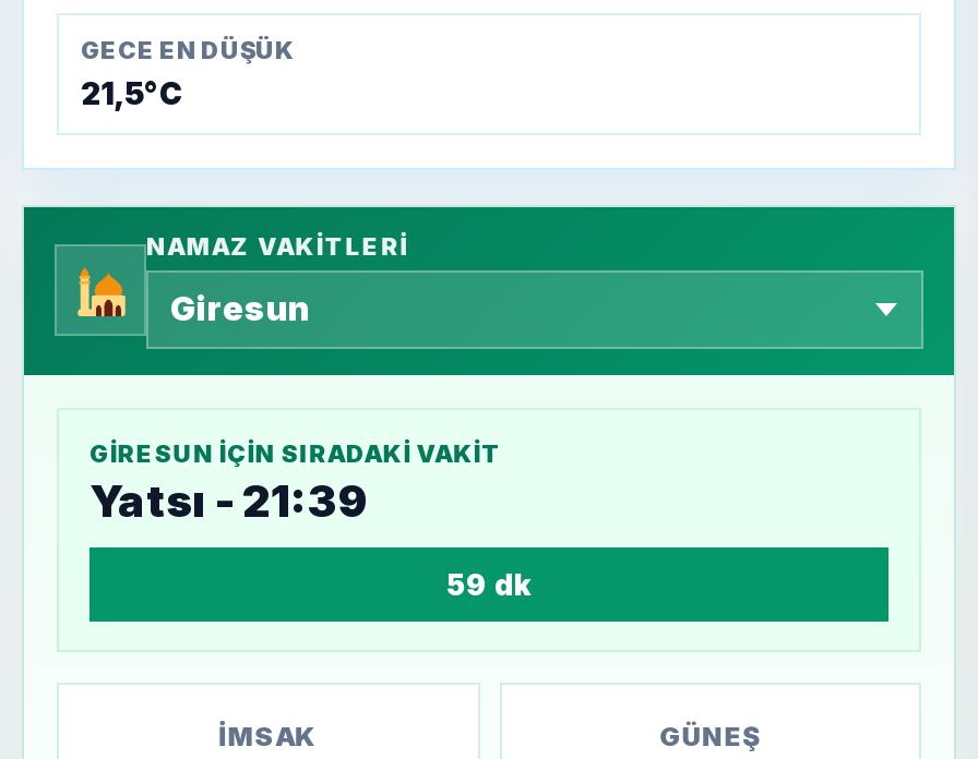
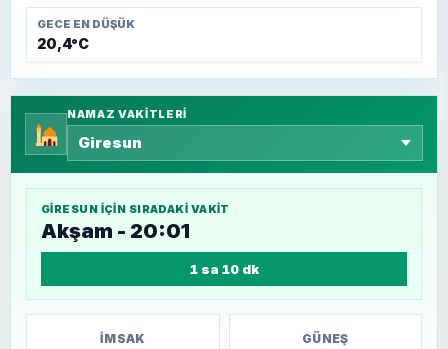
- 21,5°C
+ 20,4°C

- Yatsı - 21:39
+ Akşam - 20:01

- 59 dk
+ 1 sa 10 dk
